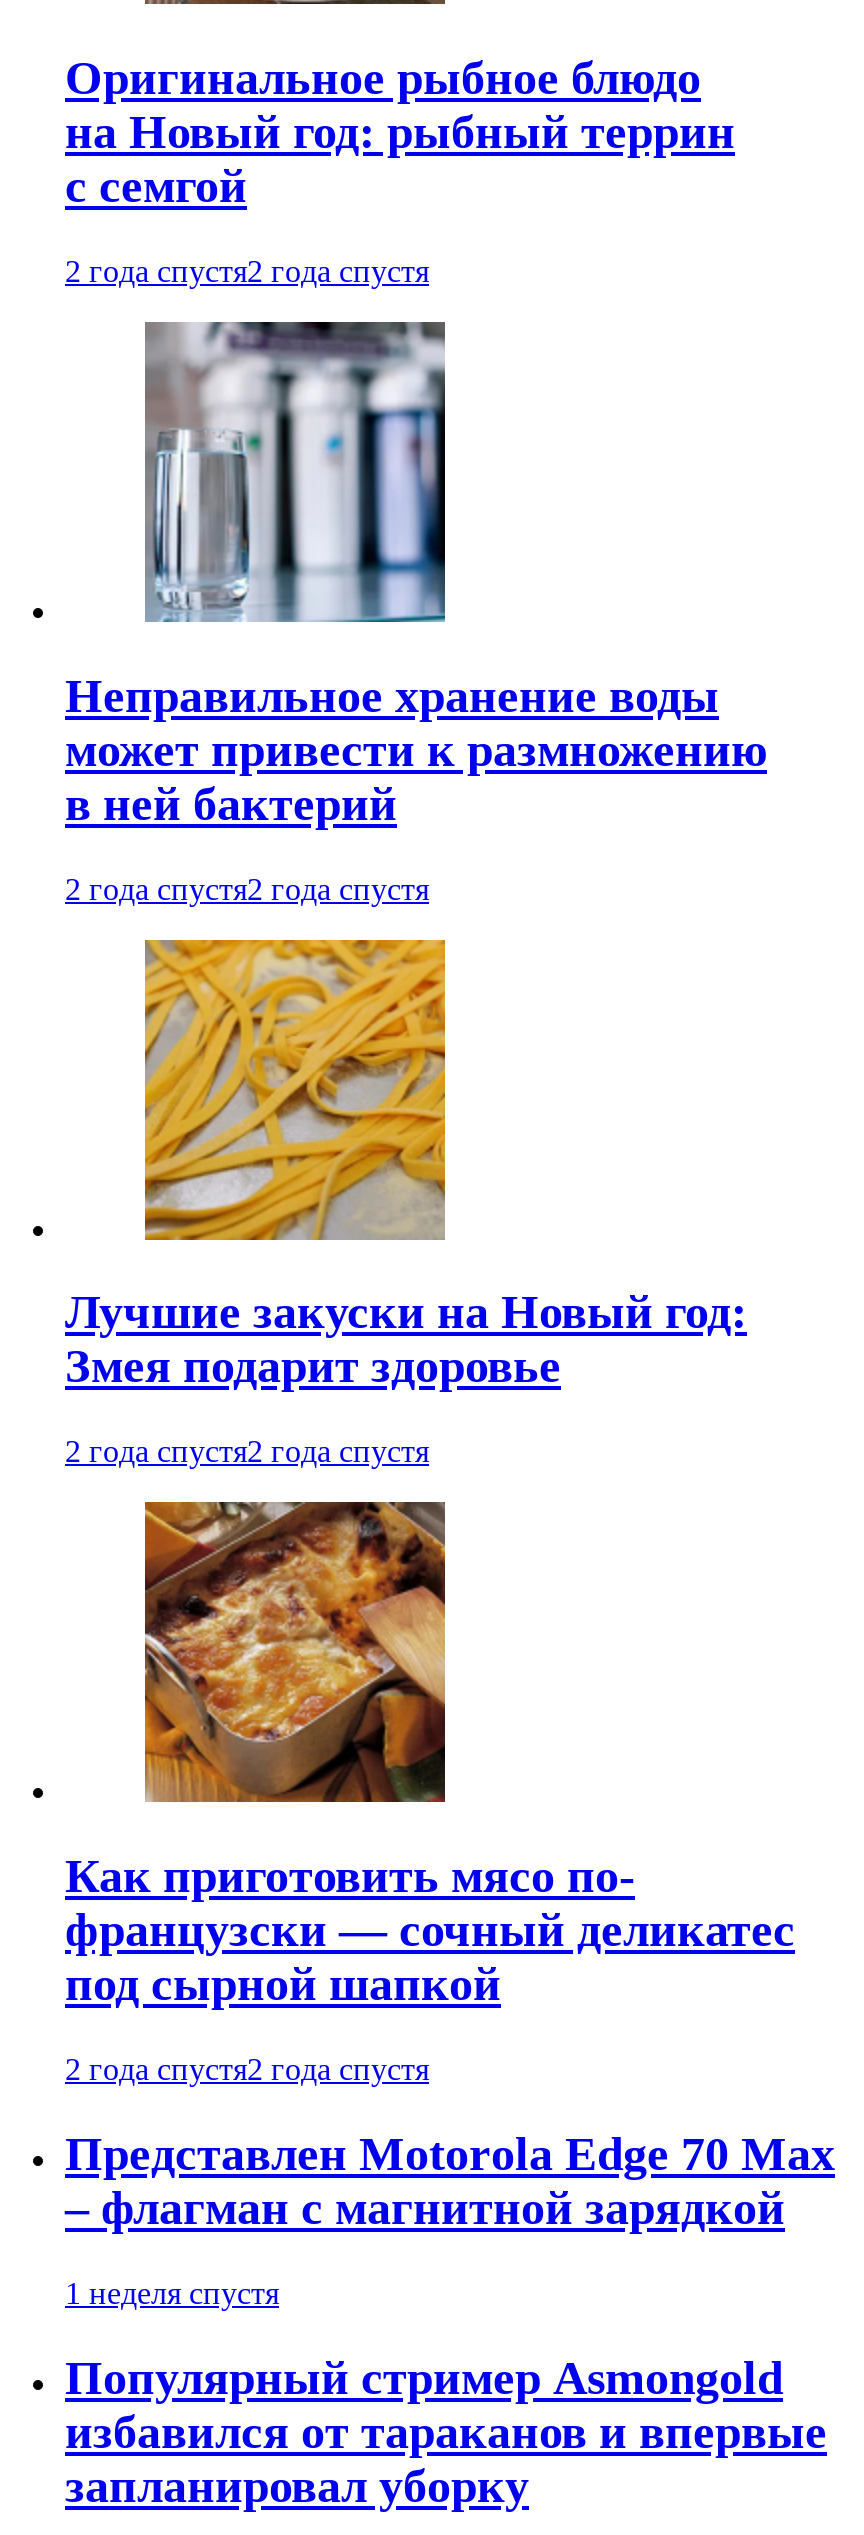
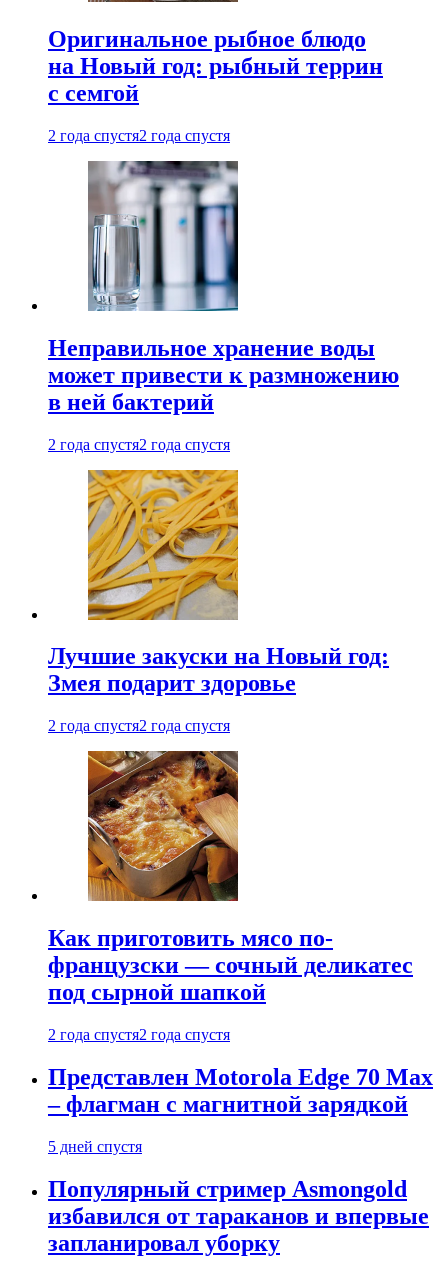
- 1 неделя спустя
+ 5 дней спустя
